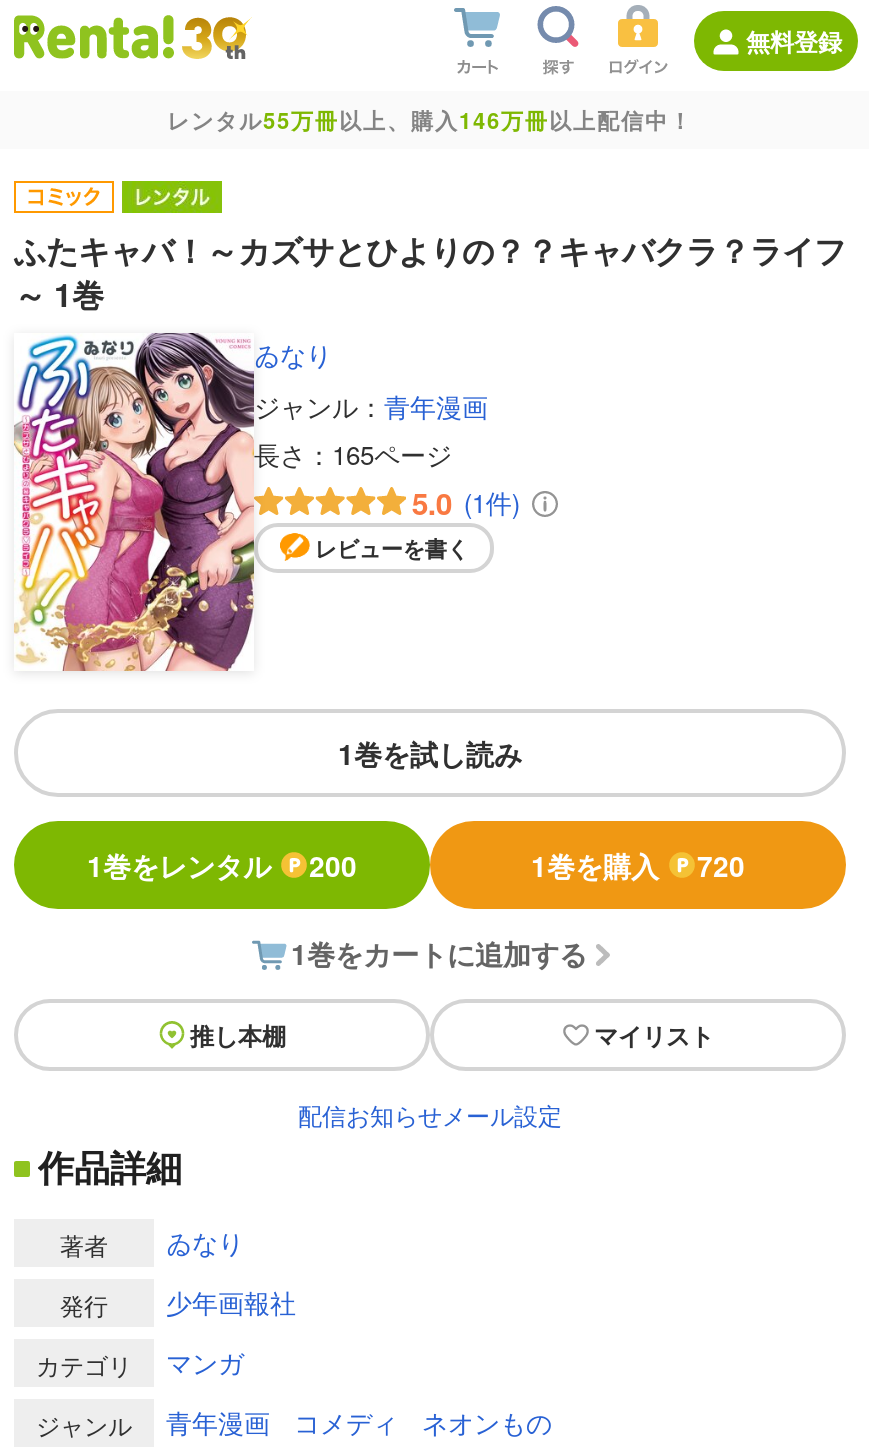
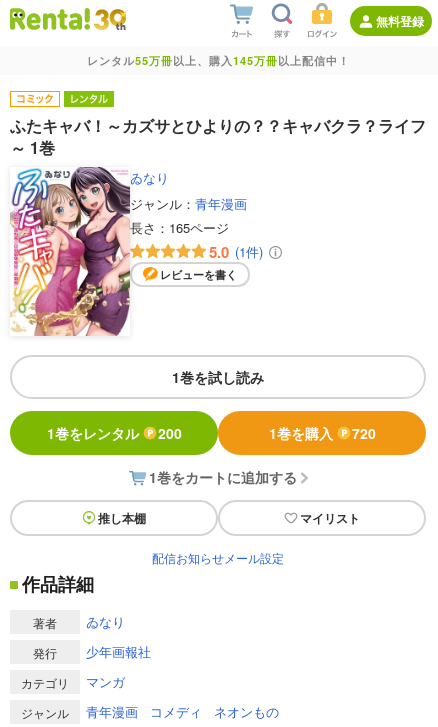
- レンタル55万冊以上、購入146万冊以上配信中！
+ レンタル55万冊以上、購入145万冊以上配信中！
